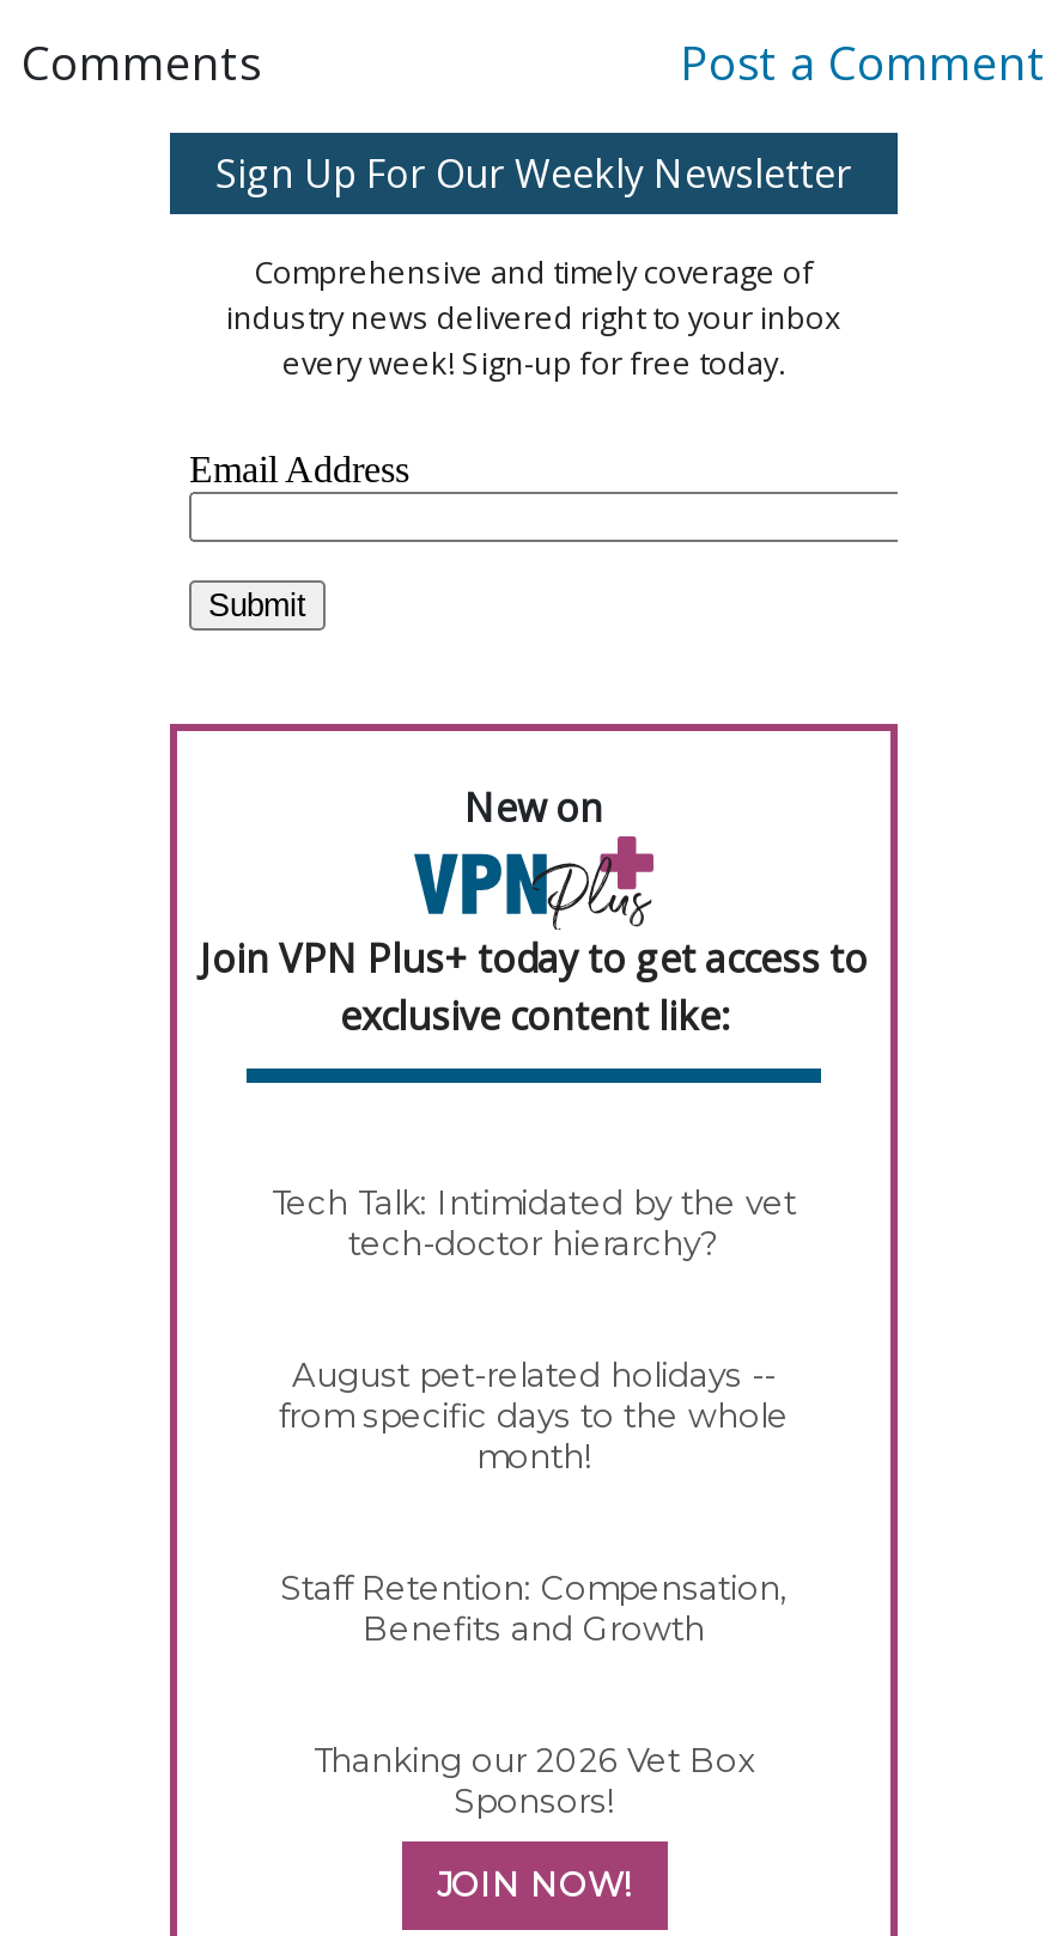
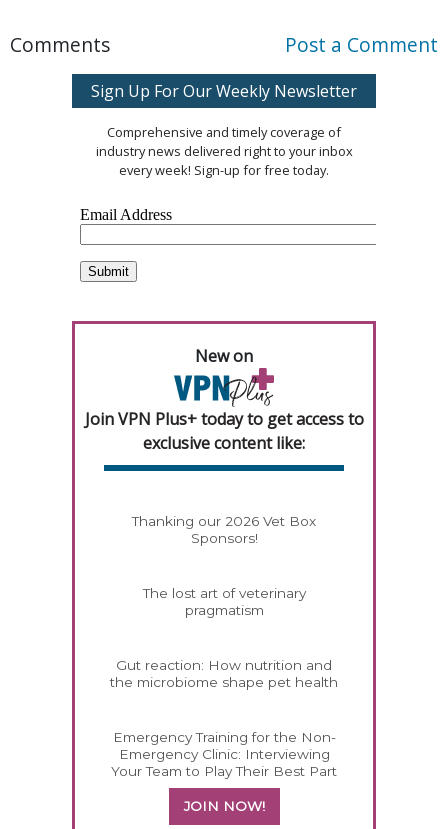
- Tech Talk: Intimidated by the vet
- tech-doctor hierarchy?
- August pet-related holidays --
- from specific days to the whole
- month!
- Staff Retention: Compensation,
- Benefits and Growth

moved up: Thanking our 2026 Vet Box | Sponsors!

+ The lost art of veterinary
+ pragmatism
+ Gut reaction: How nutrition and
+ the microbiome shape pet health
+ Emergency Training for the Non-
+ Emergency Clinic: Interviewing
+ Your Team to Play Their Best Part
